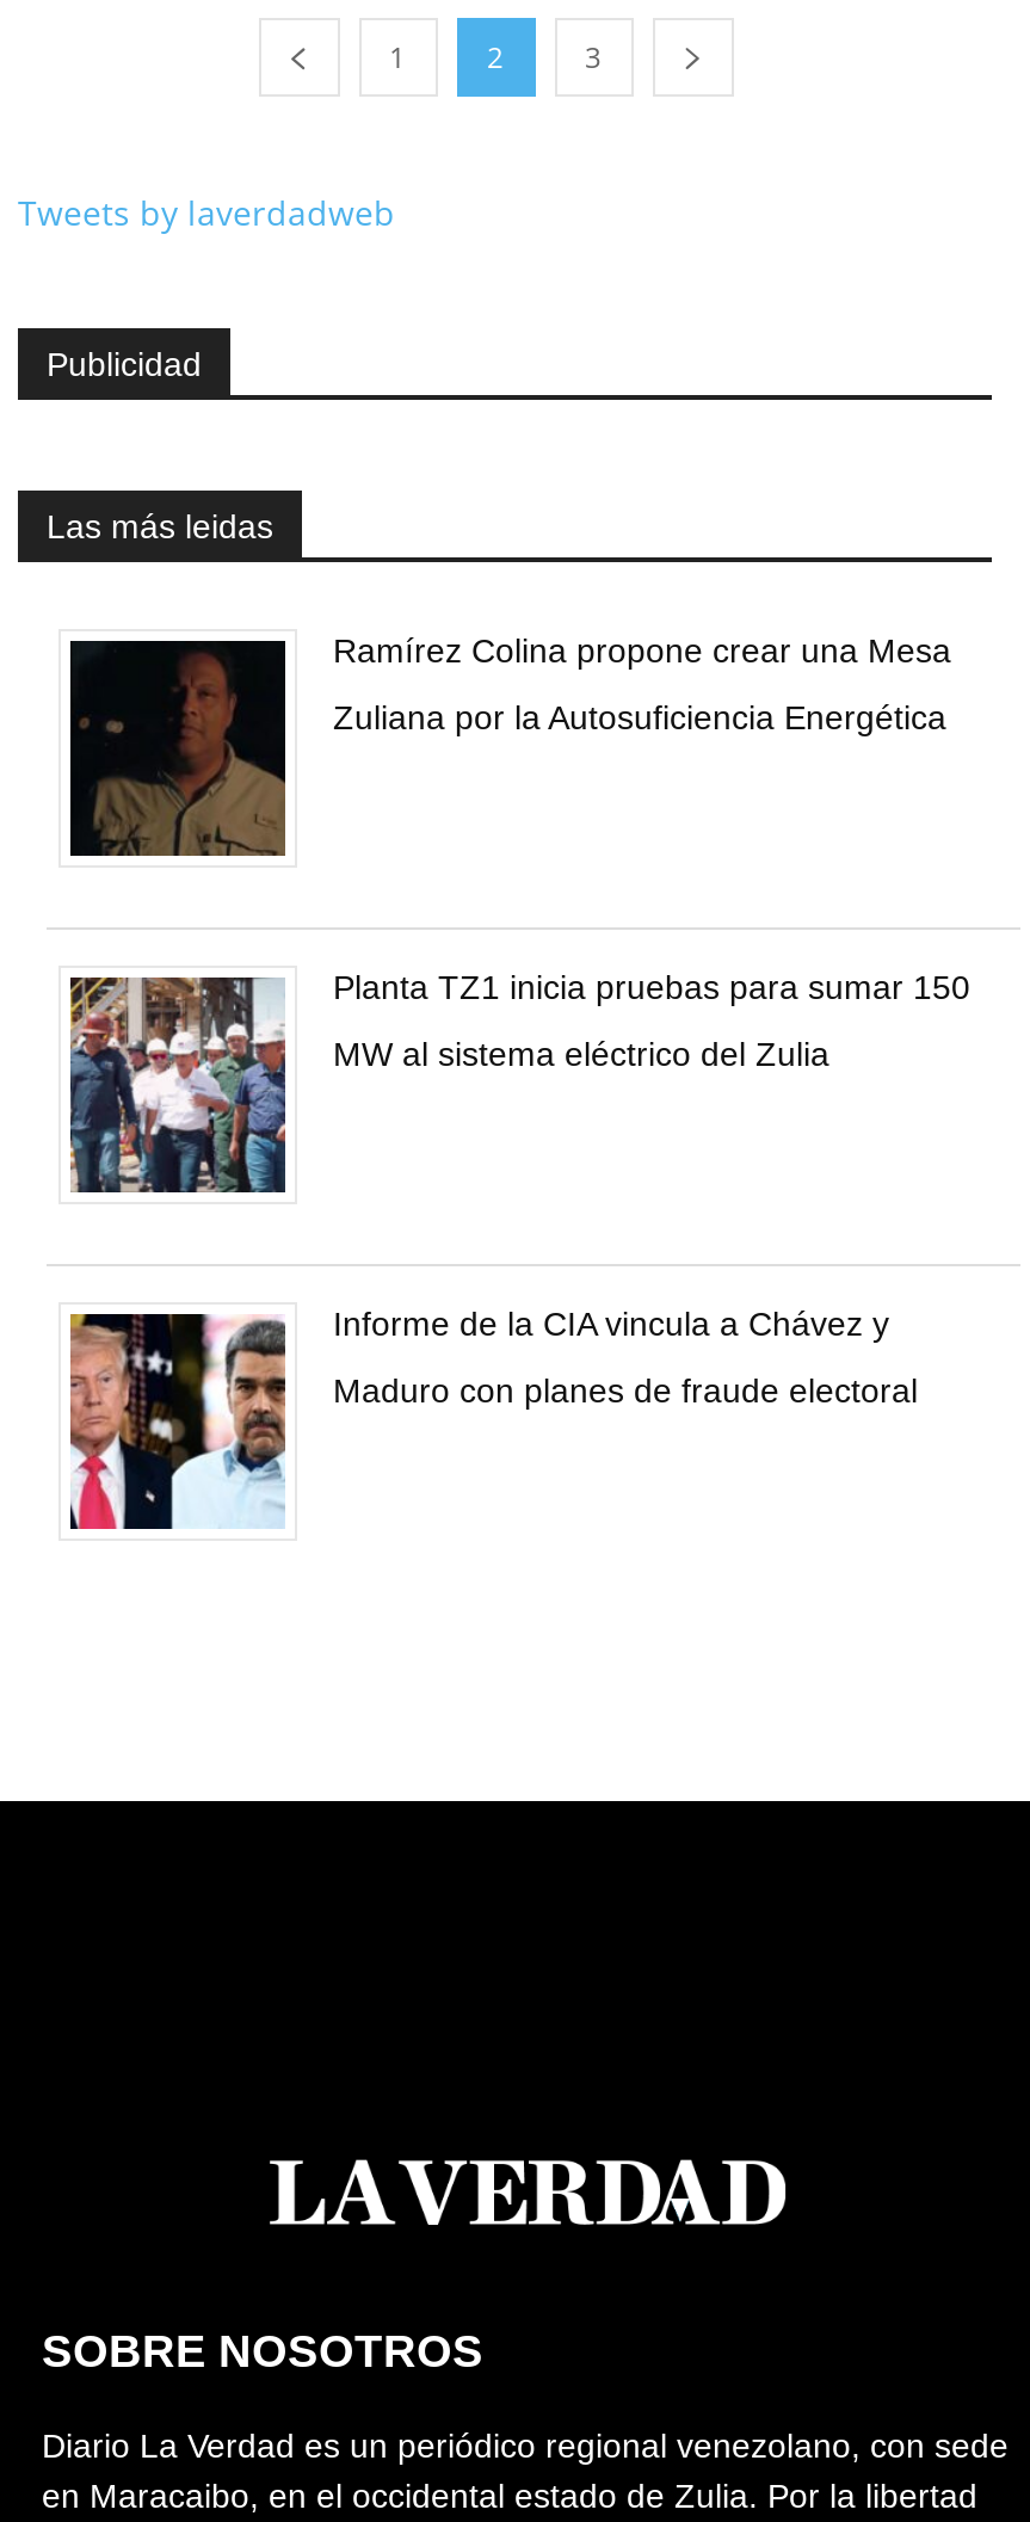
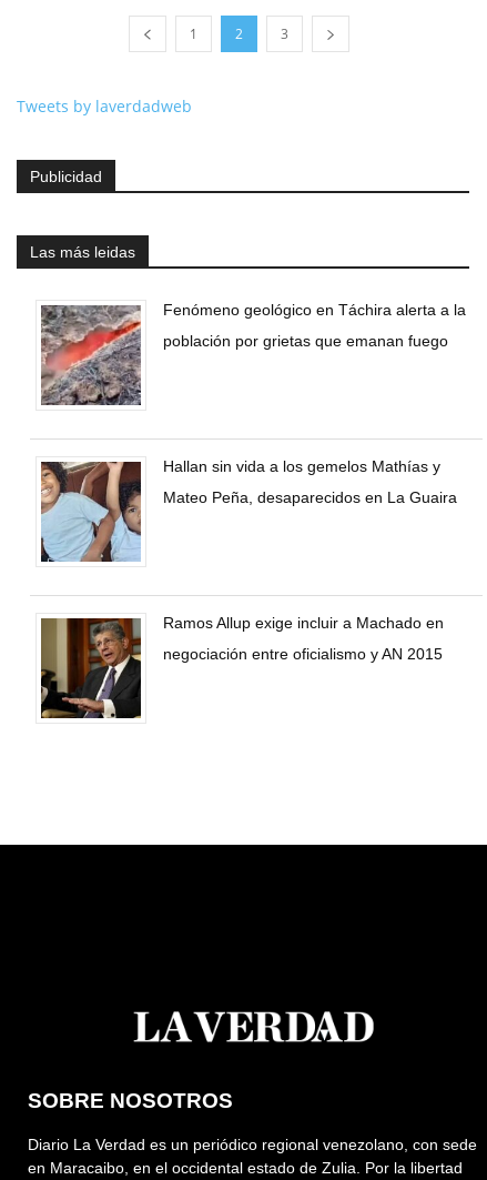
- [image]
- Ramírez Colina propone crear una Mesa
+ [image]
+ Fenómeno geológico en Táchira alerta a la

- Zuliana por la Autosuficiencia Energética
+ población por grietas que emanan fuego

- [image]
- Planta TZ1 inicia pruebas para sumar 150
+ [image]
+ Hallan sin vida a los gemelos Mathías y

- MW al sistema eléctrico del Zulia
+ Mateo Peña, desaparecidos en La Guaira

- [image]
- Informe de la CIA vincula a Chávez y
+ [image]
+ Ramos Allup exige incluir a Machado en

- Maduro con planes de fraude electoral
+ negociación entre oficialismo y AN 2015
